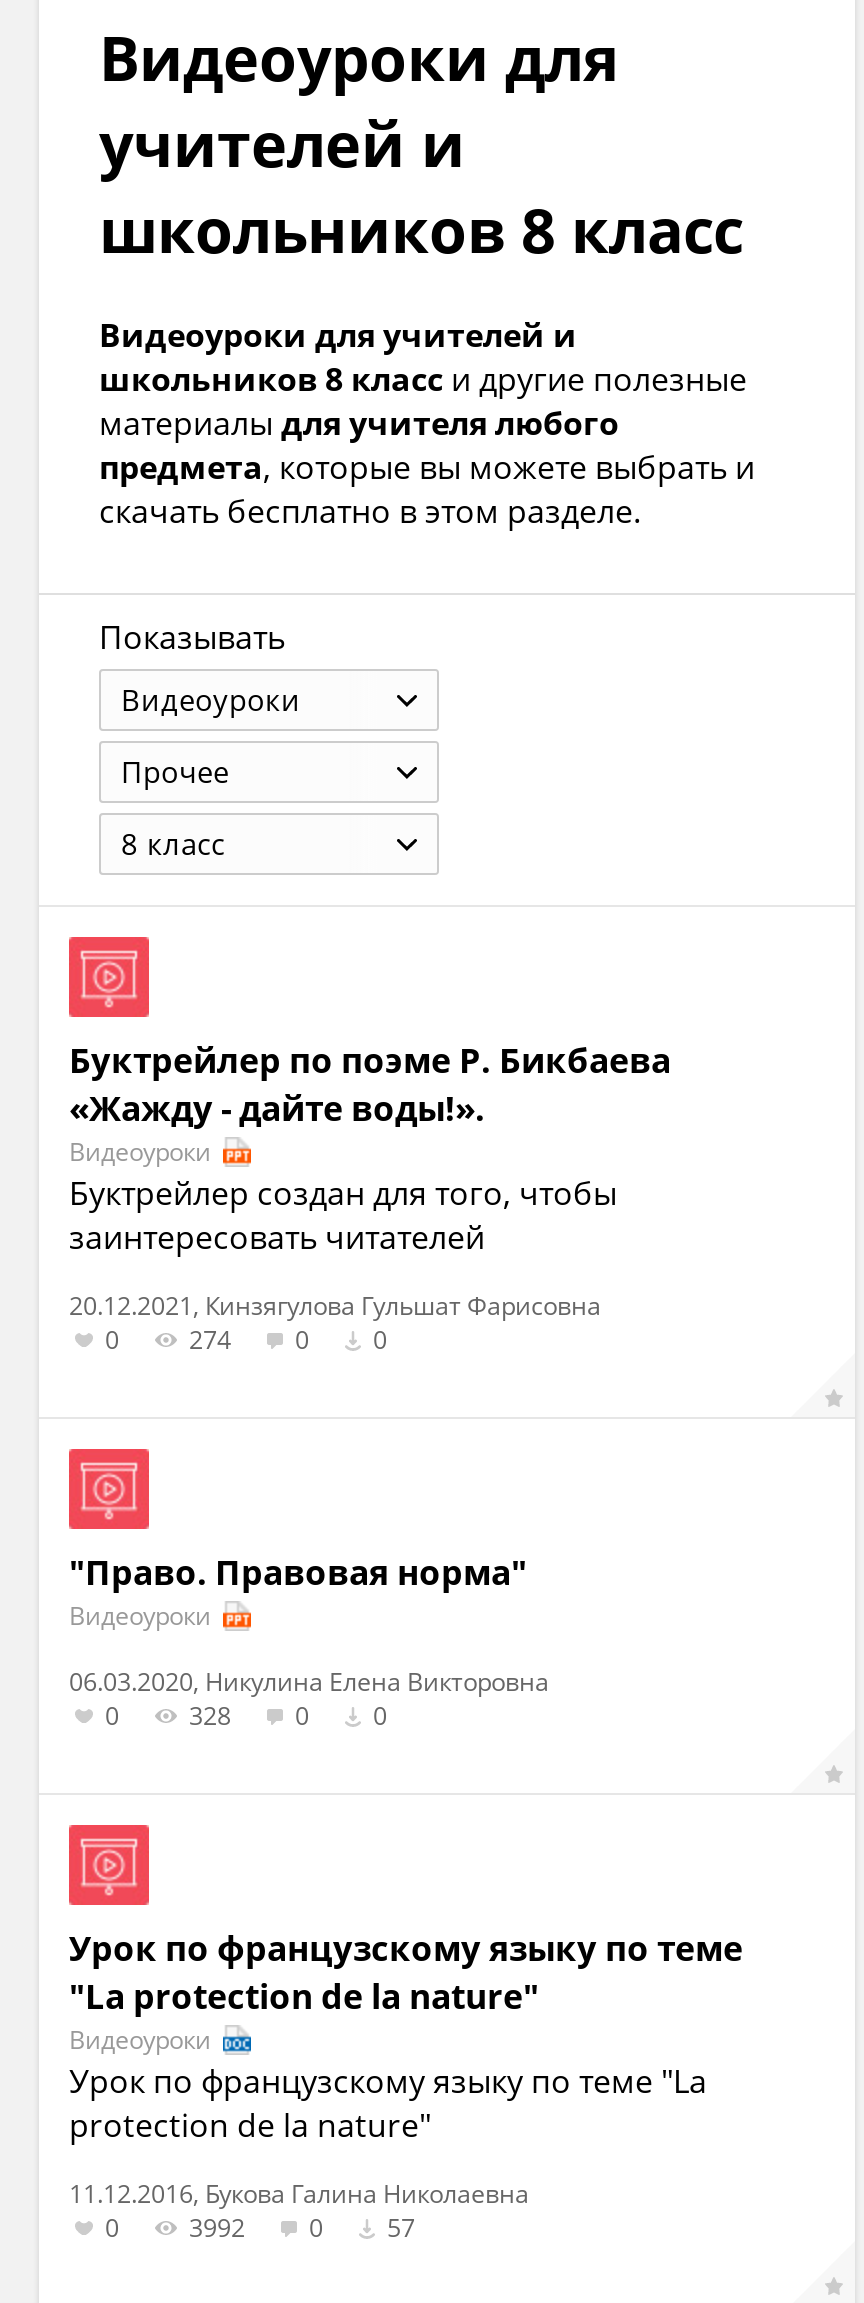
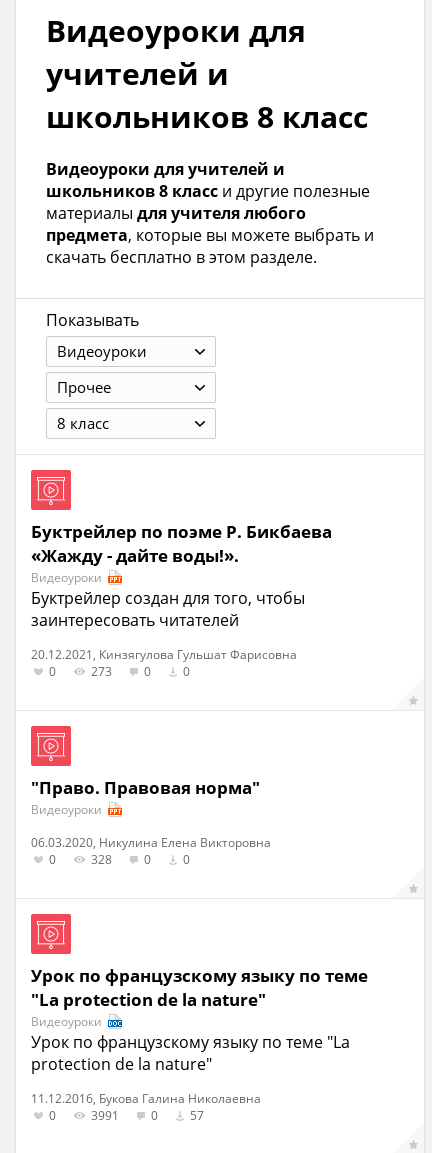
- 0 274 0 0
+ 0 273 0 0

- 0 3992 0 57
+ 0 3991 0 57
